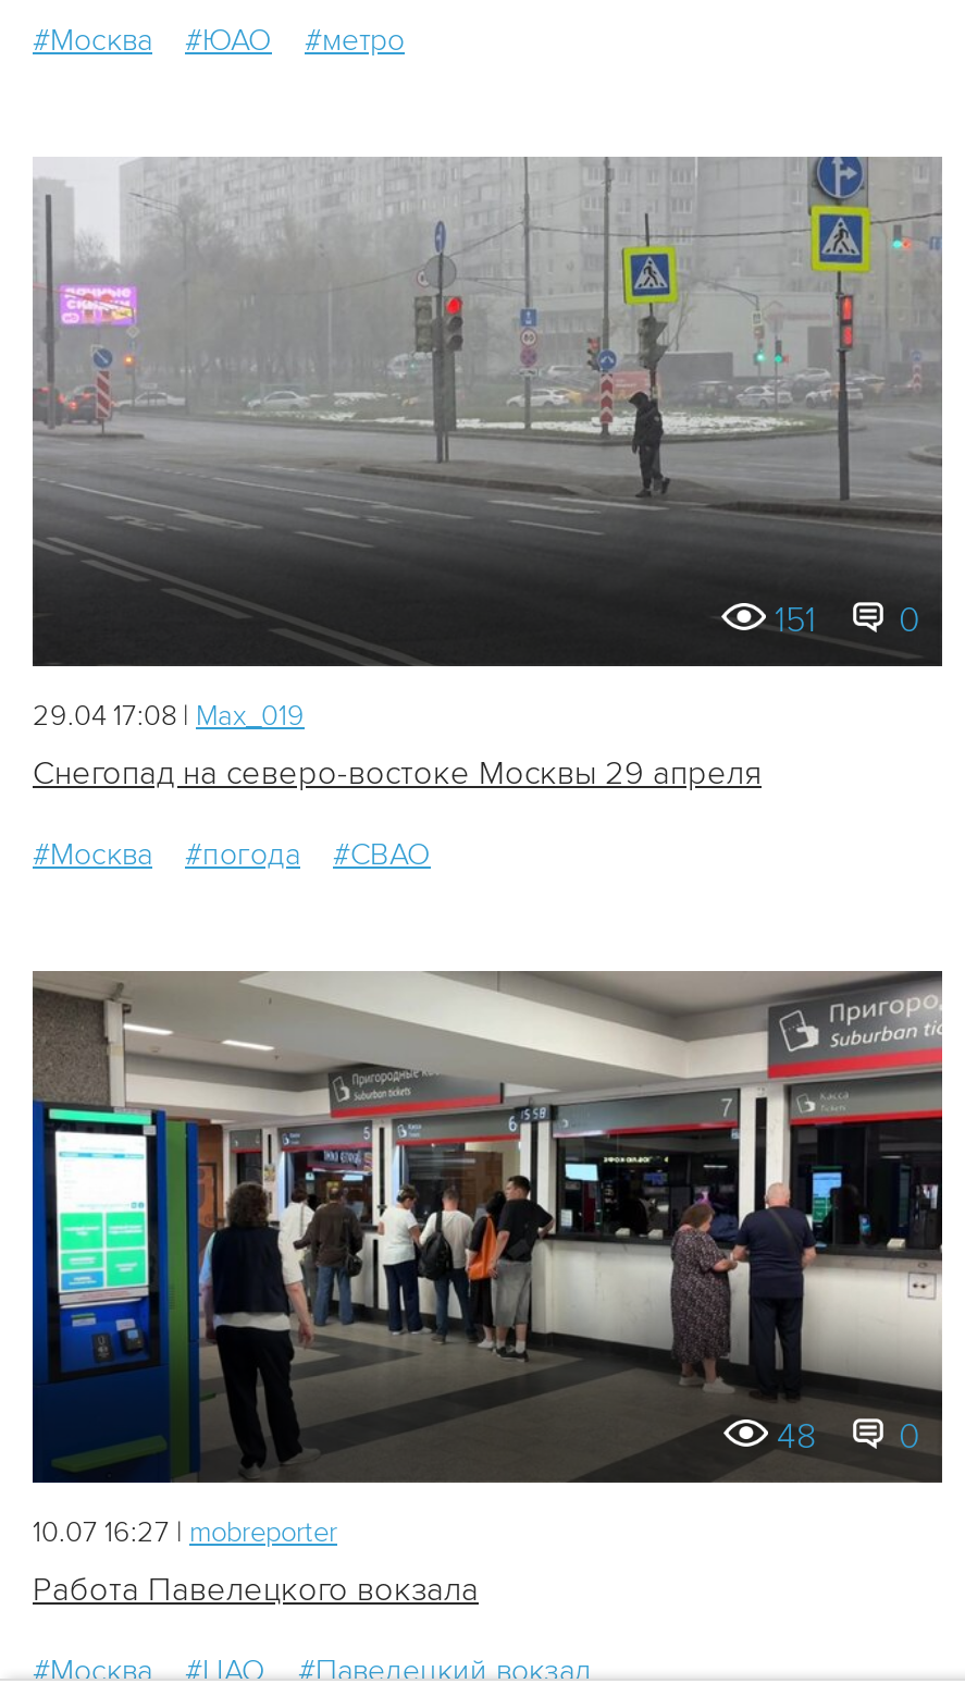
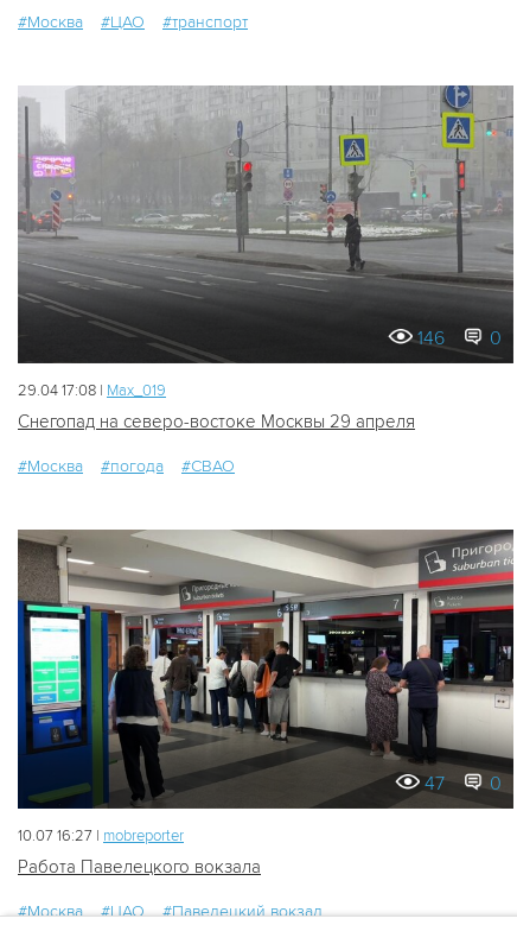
- #ЮАО
- #метро
+ #ЦАО
+ #транспорт

- 151 0
+ 146 0

- 48
+ 47
